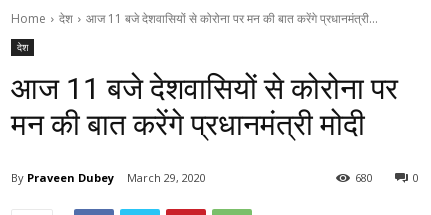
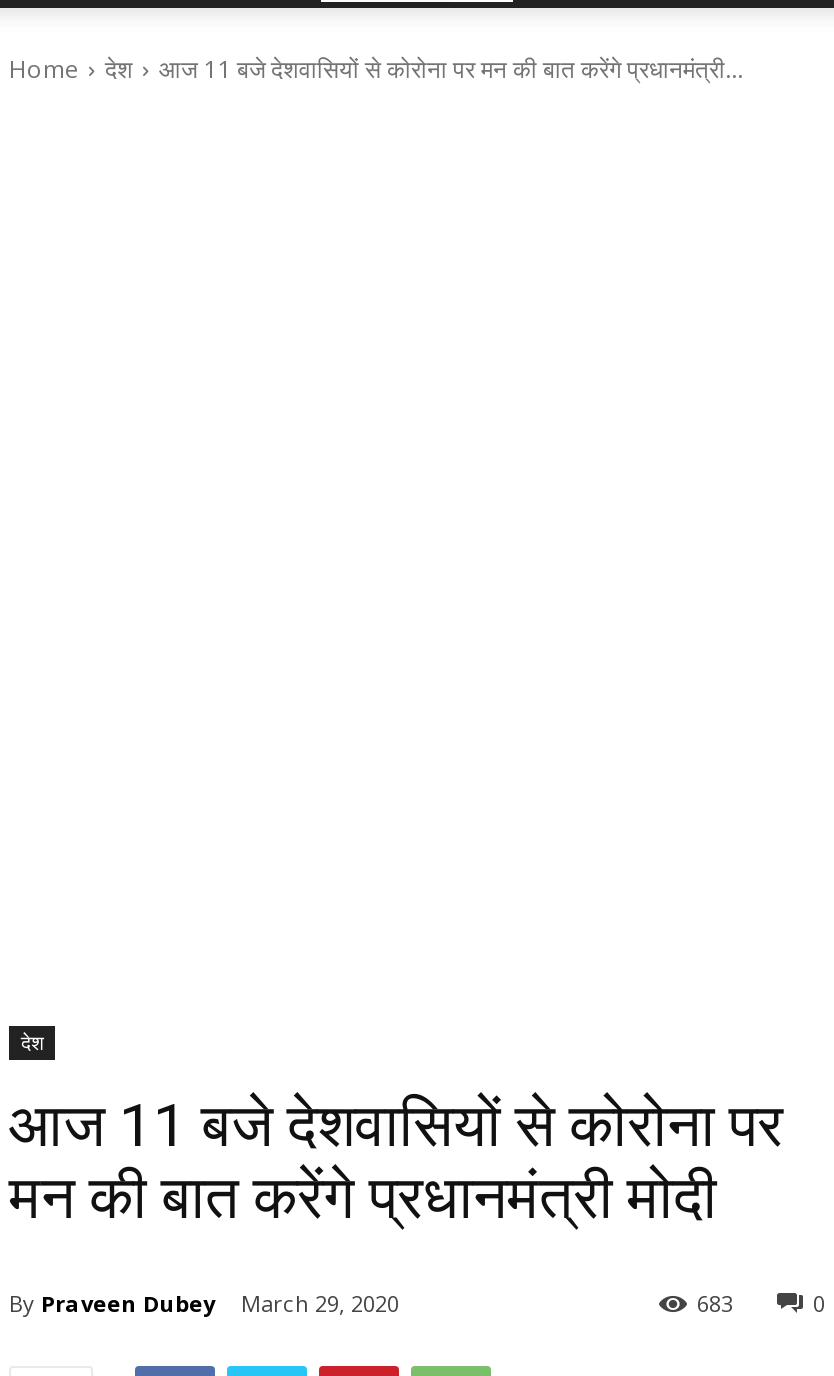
- 680
+ 683
